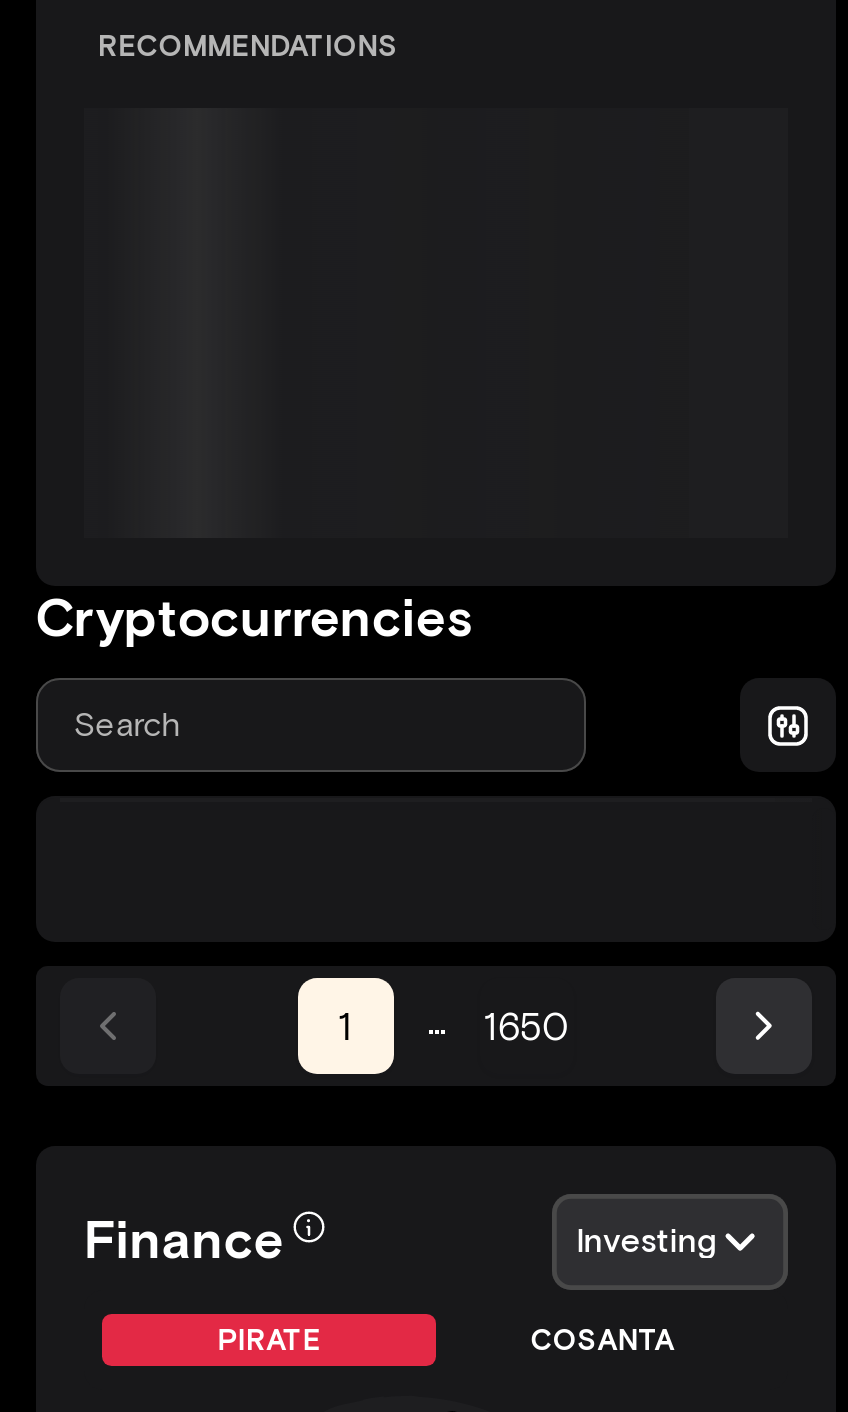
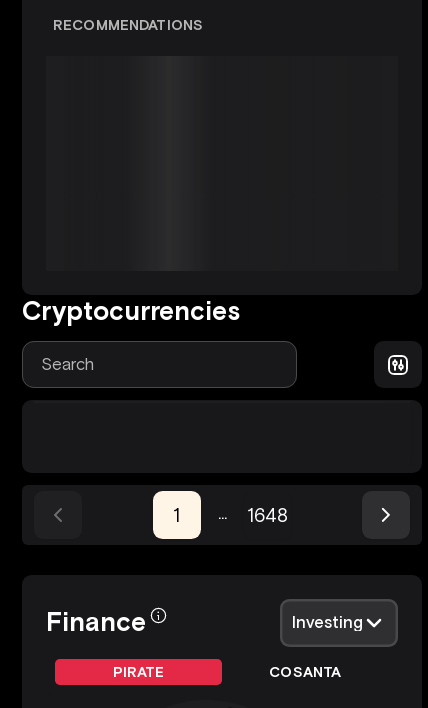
- 1650
+ 1648
